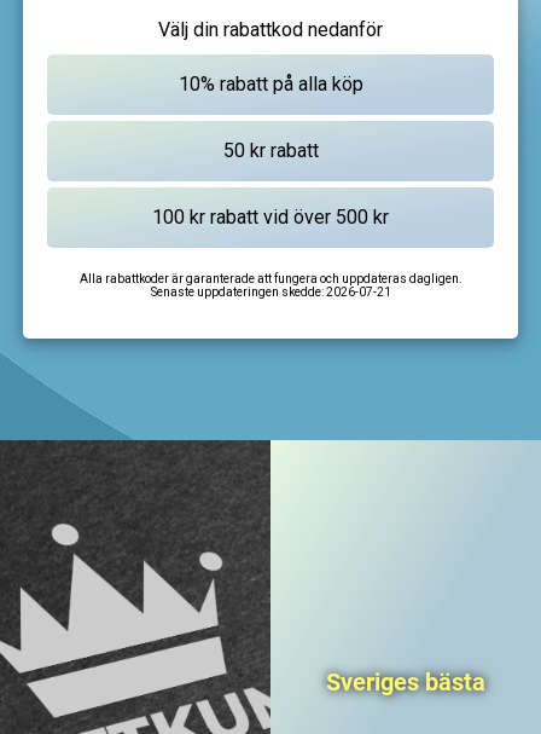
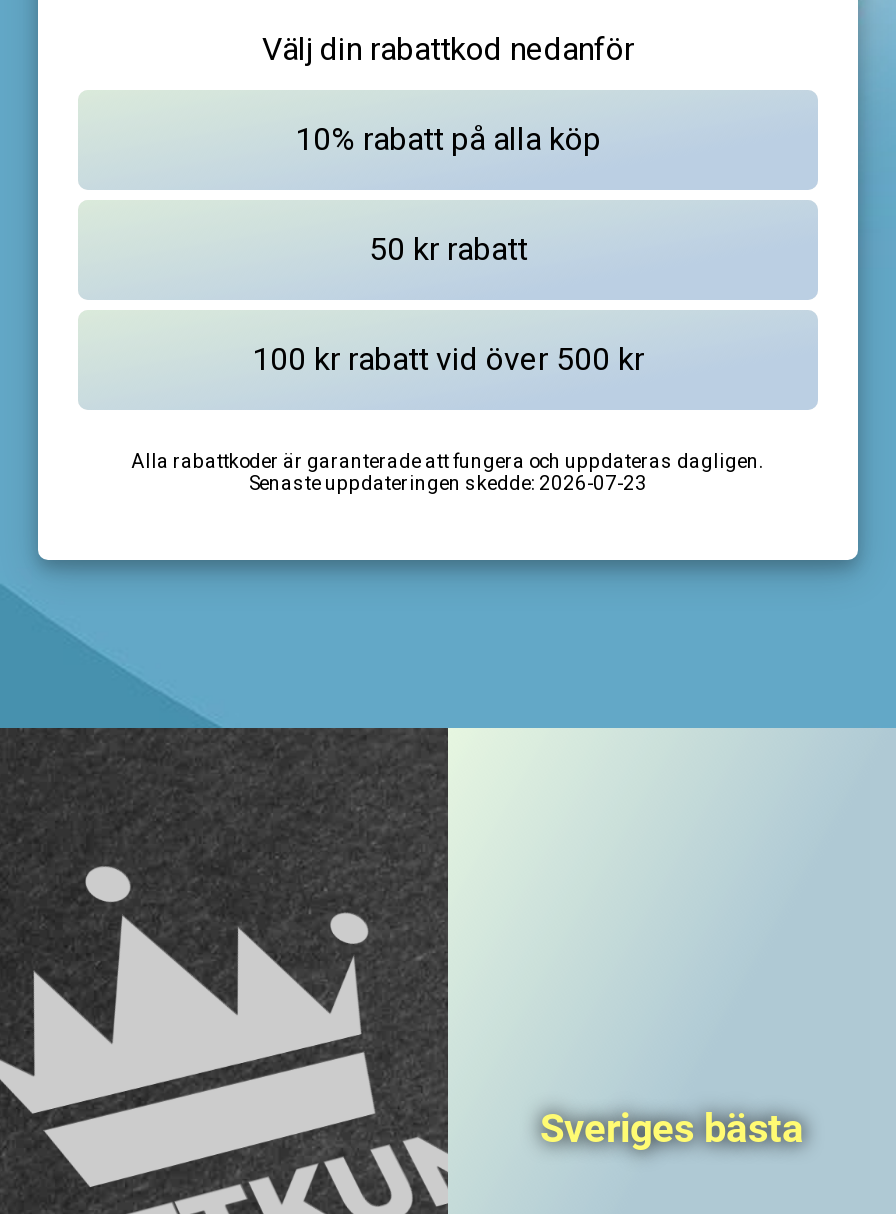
- Senaste uppdateringen skedde: 2026-07-21
+ Senaste uppdateringen skedde: 2026-07-23
